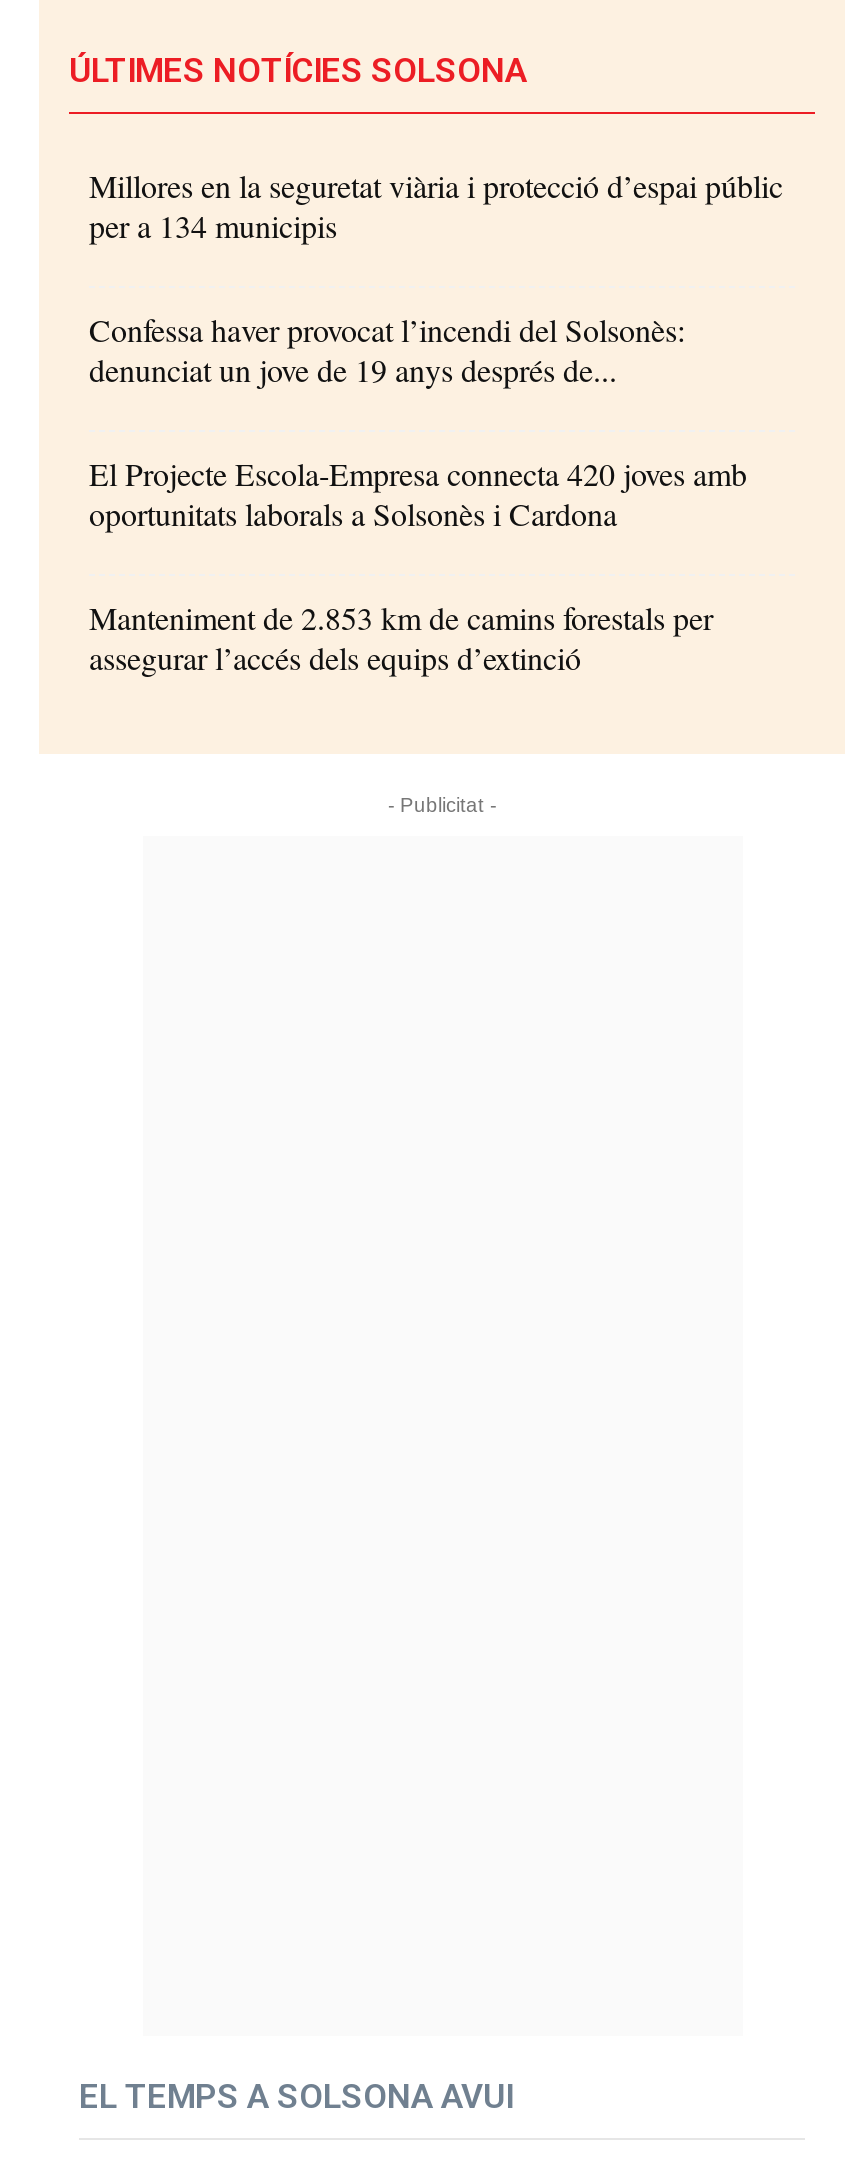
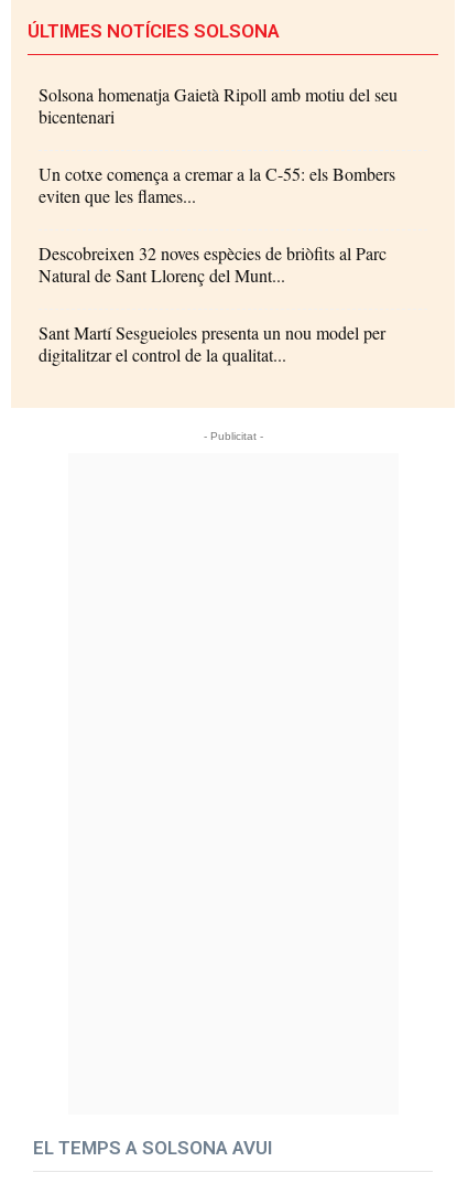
- Millores en la seguretat viària i protecció d’espai públic
- per a 134 municipis
+ Solsona homenatja Gaietà Ripoll amb motiu del seu
+ bicentenari

- Confessa haver provocat l’incendi del Solsonès:
- denunciat un jove de 19 anys després de...
+ Un cotxe comença a cremar a la C-55: els Bombers
+ eviten que les flames...

- El Projecte Escola-Empresa connecta 420 joves amb
- oportunitats laborals a Solsonès i Cardona
+ Descobreixen 32 noves espècies de briòfits al Parc
+ Natural de Sant Llorenç del Munt...

- Manteniment de 2.853 km de camins forestals per
- assegurar l’accés dels equips d’extinció
+ Sant Martí Sesgueioles presenta un nou model per
+ digitalitzar el control de la qualitat...
